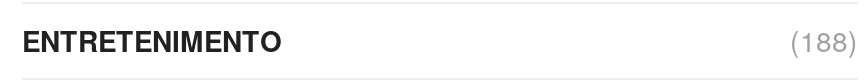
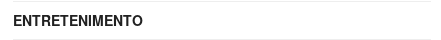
- (188)
